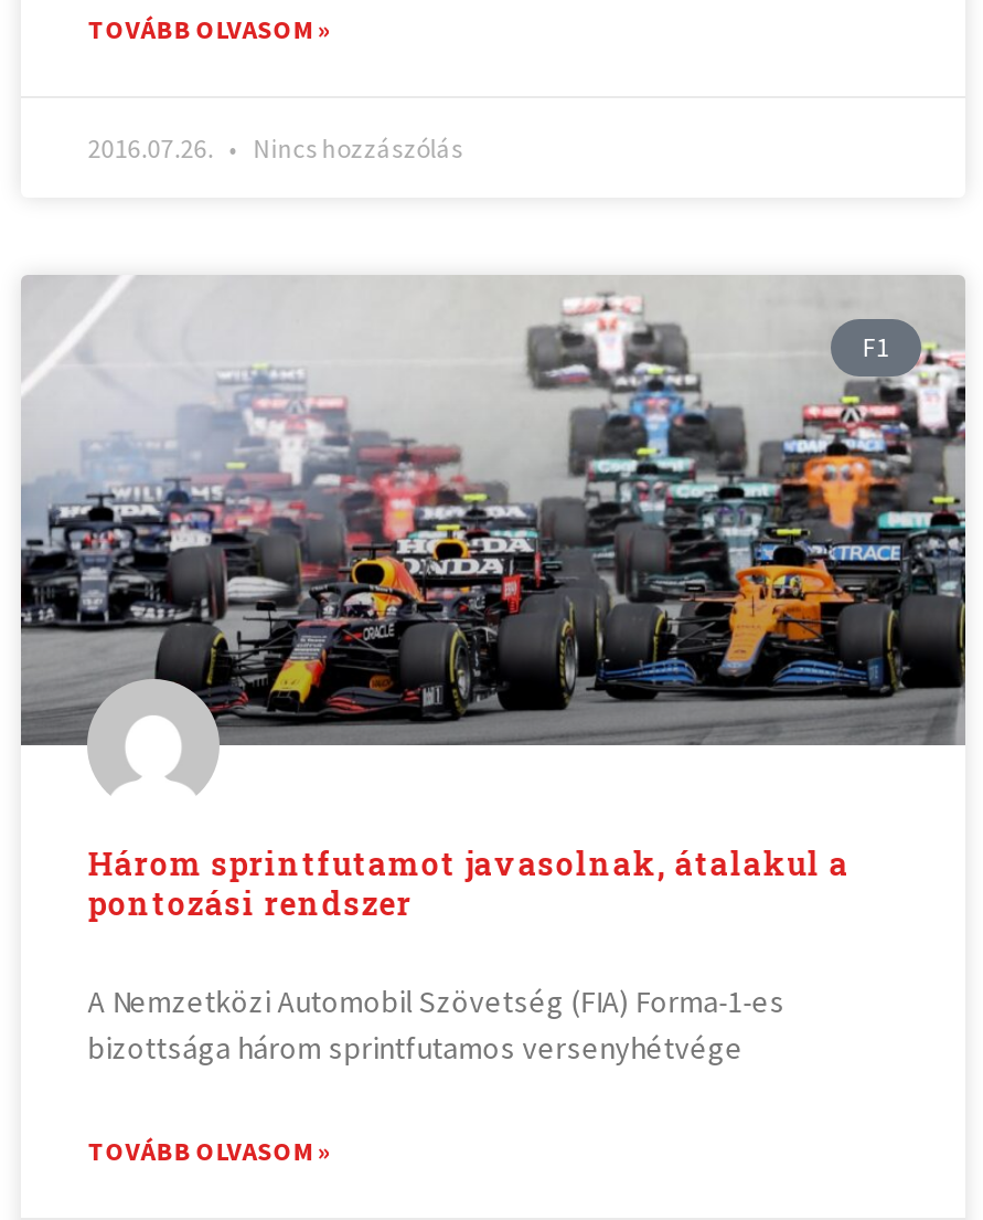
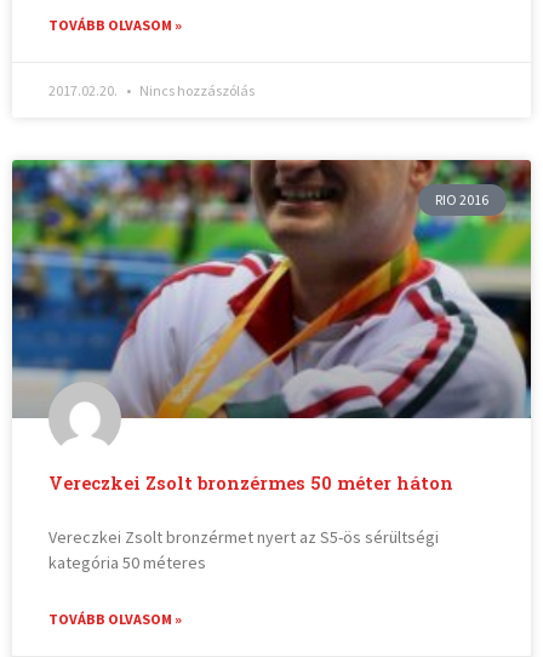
- 2016.07.26. Nincs hozzászólás
+ 2017.02.20. Nincs hozzászólás

- [image]
- F1
+ [image]
+ RIO 2016

- Három sprintfutamot javasolnak, átalakul a
- pontozási rendszer
+ Vereczkei Zsolt bronzérmes 50 méter háton

- A Nemzetközi Automobil Szövetség (FIA) Forma-1-es
- bizottsága három sprintfutamos versenyhétvége
+ Vereczkei Zsolt bronzérmet nyert az S5-ös sérültségi
+ kategória 50 méteres
